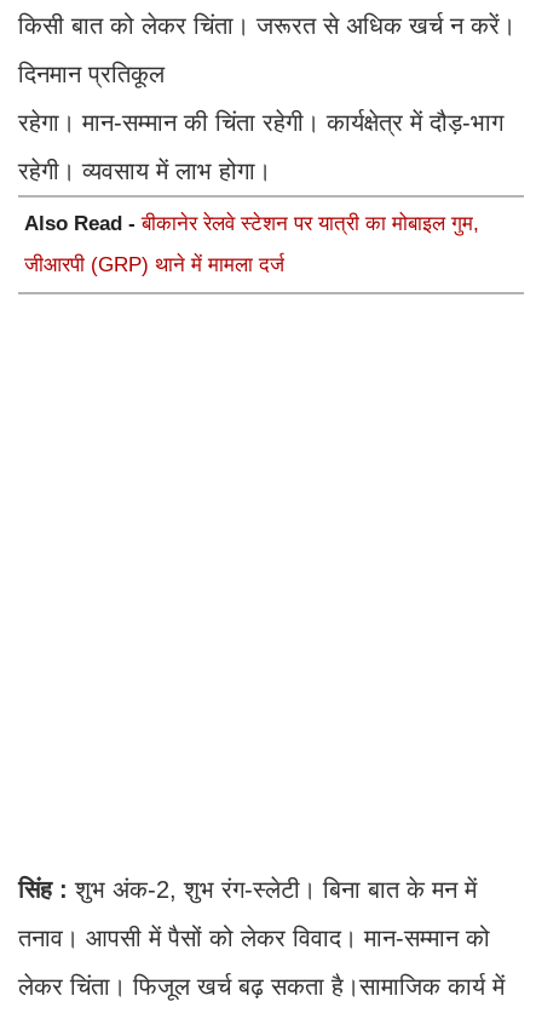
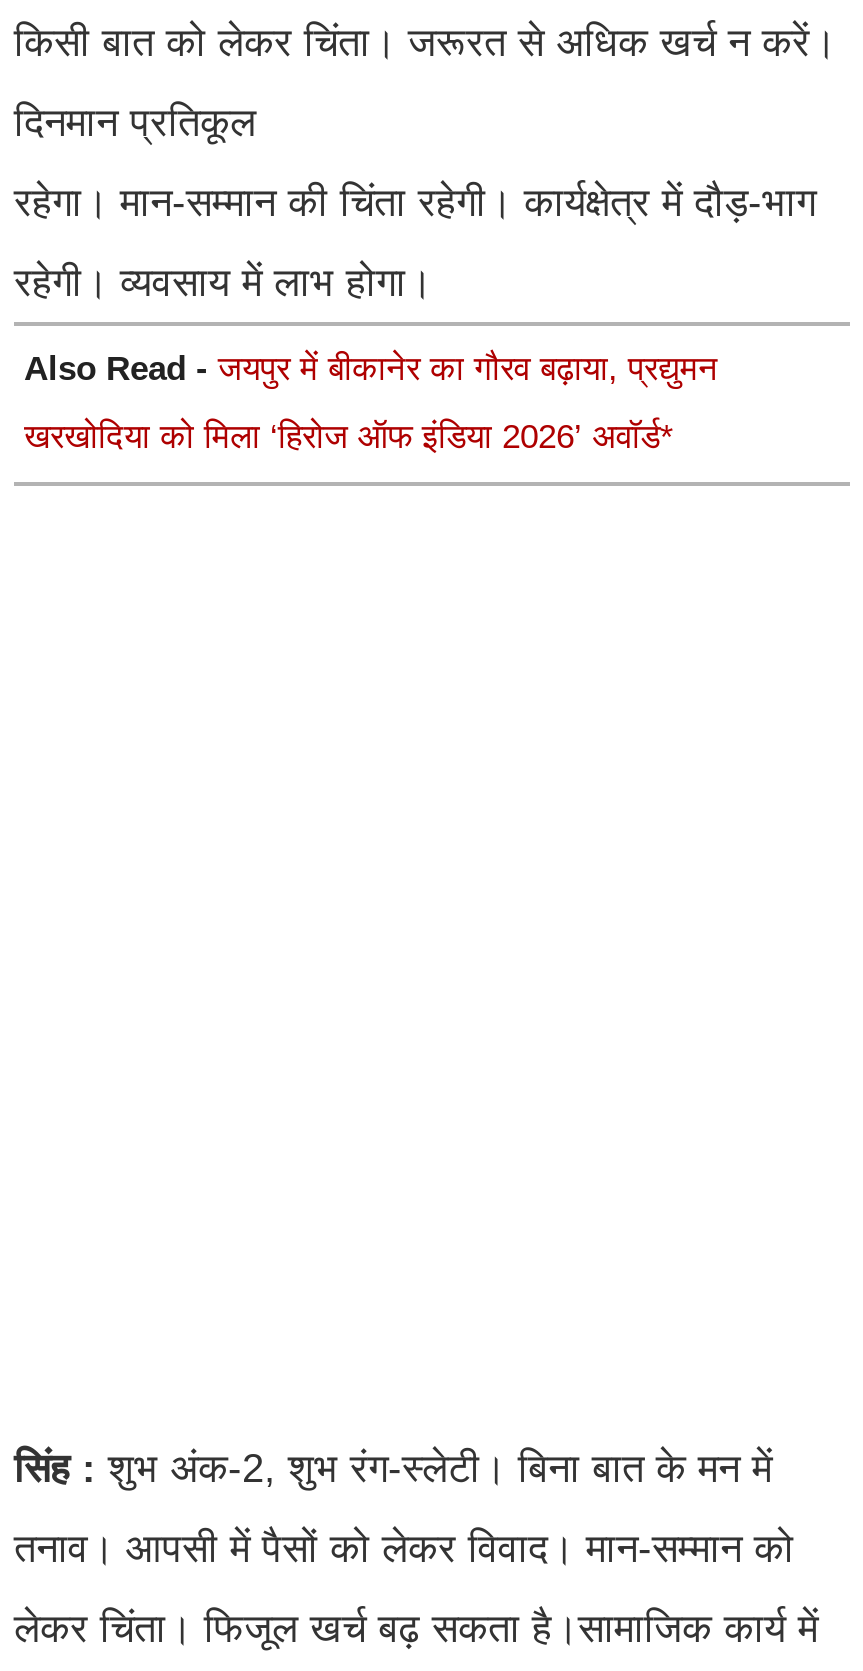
- Also Read - बीकानेर रेलवे स्टेशन पर यात्री का मोबाइल गुम,
+ Also Read - जयपुर में बीकानेर का गौरव बढ़ाया, प्रद्युमन

- जीआरपी (GRP) थाने में मामला दर्ज
+ खरखोदिया को मिला ‘हिरोज ऑफ इंडिया 2026’ अवॉर्ड*
